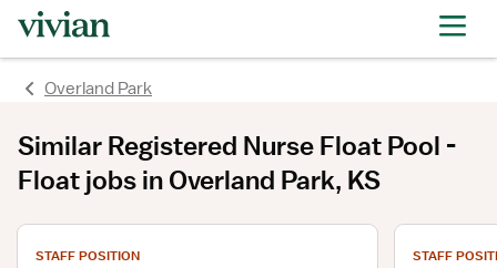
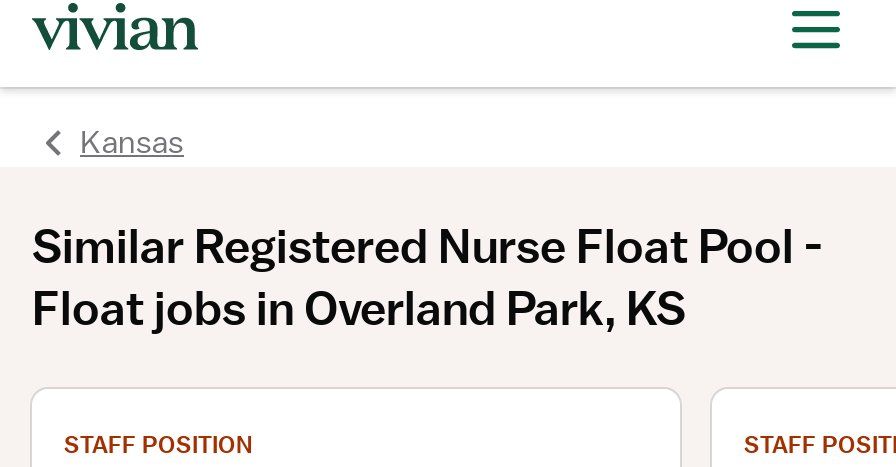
- Overland Park
+ Kansas
